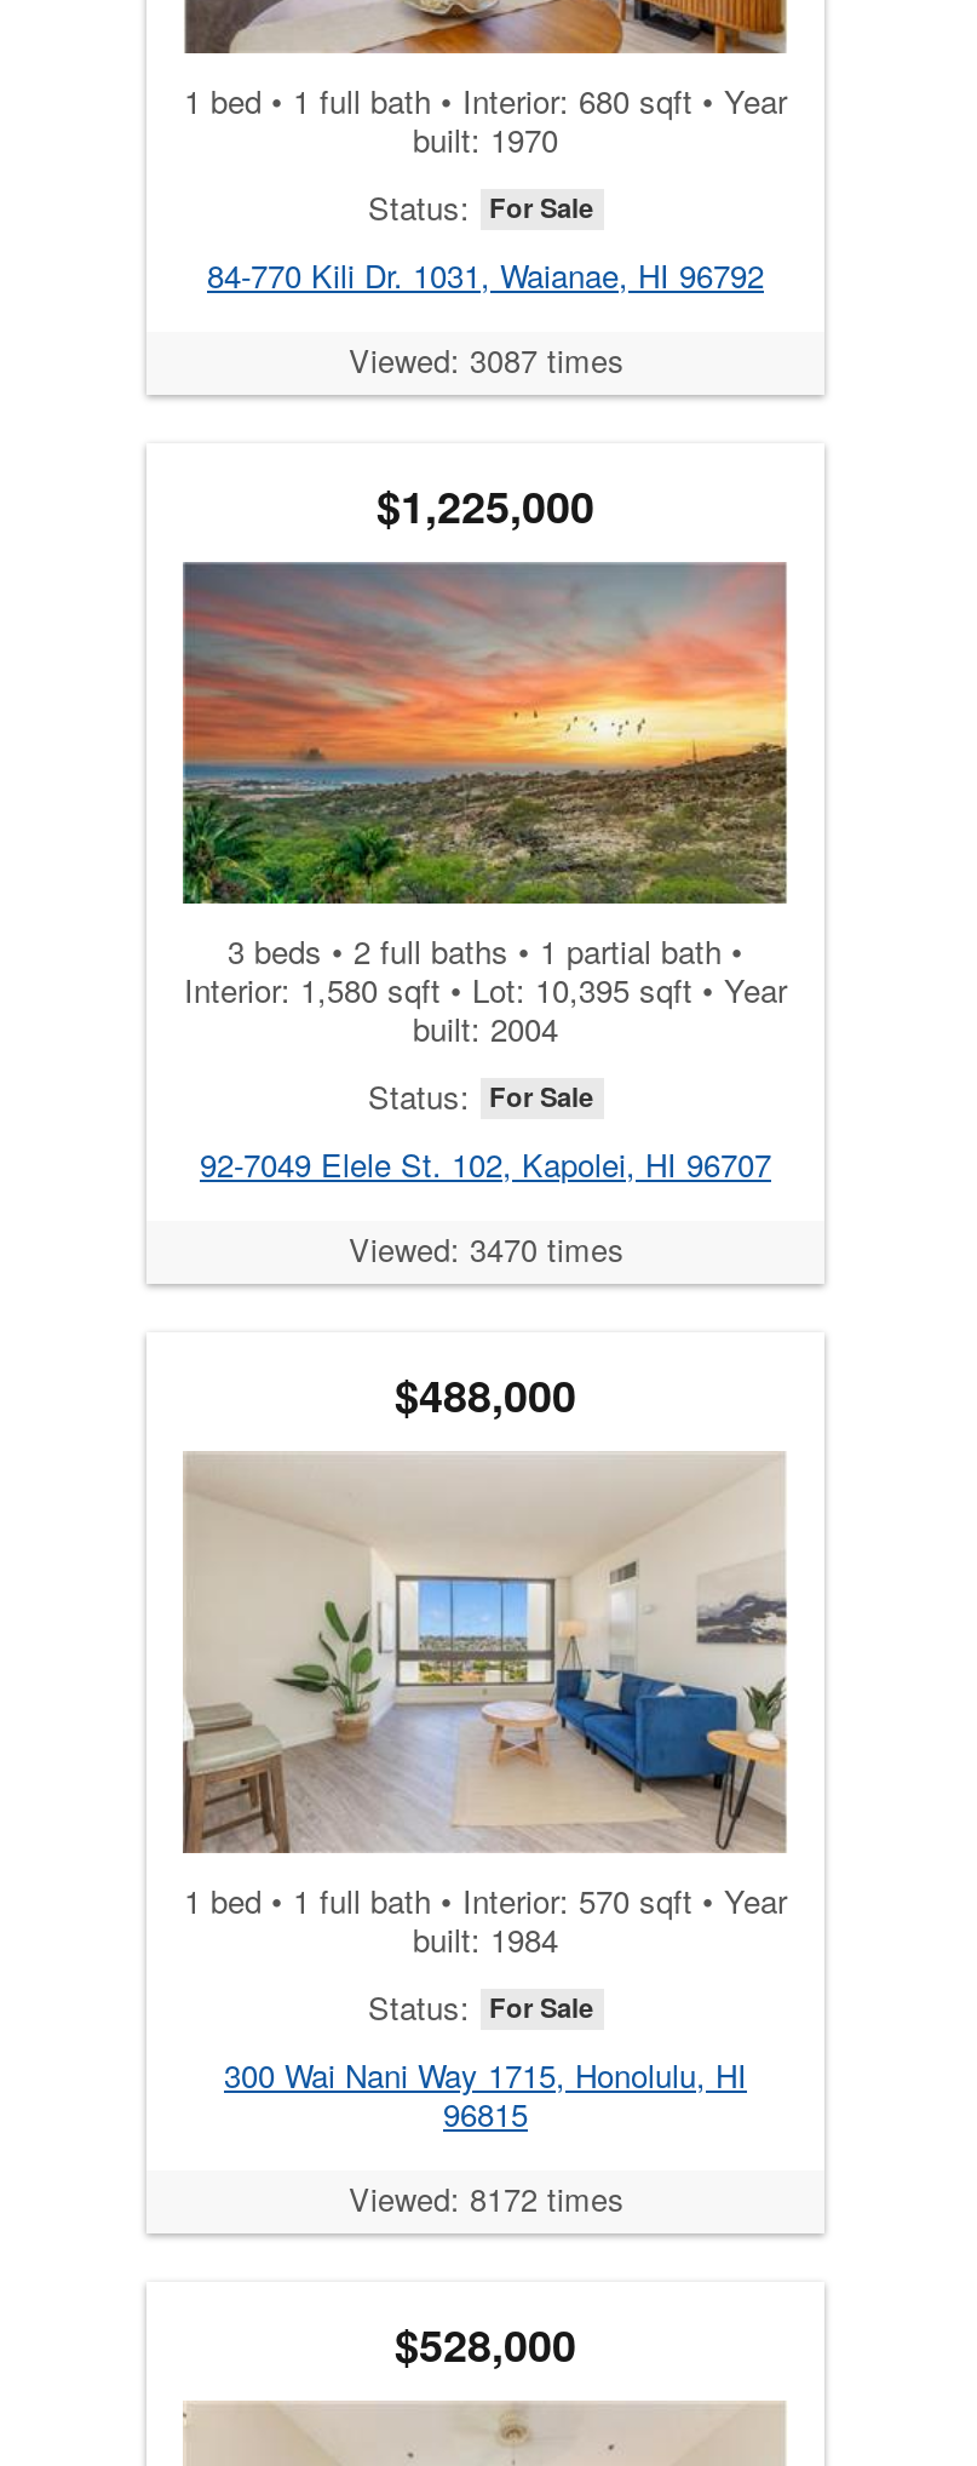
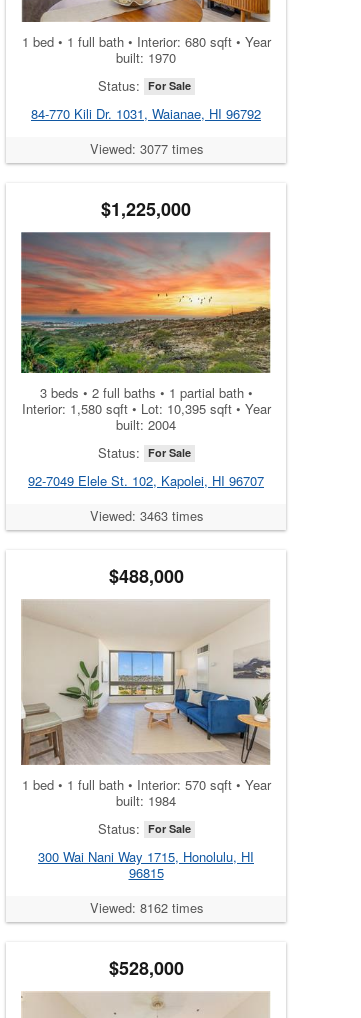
- Viewed: 3087 times
+ Viewed: 3077 times

- Viewed: 3470 times
+ Viewed: 3463 times

- Viewed: 8172 times
+ Viewed: 8162 times
